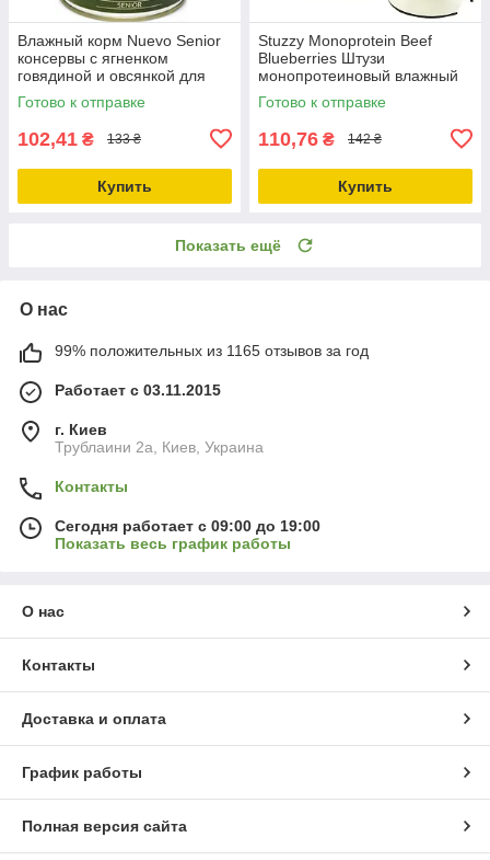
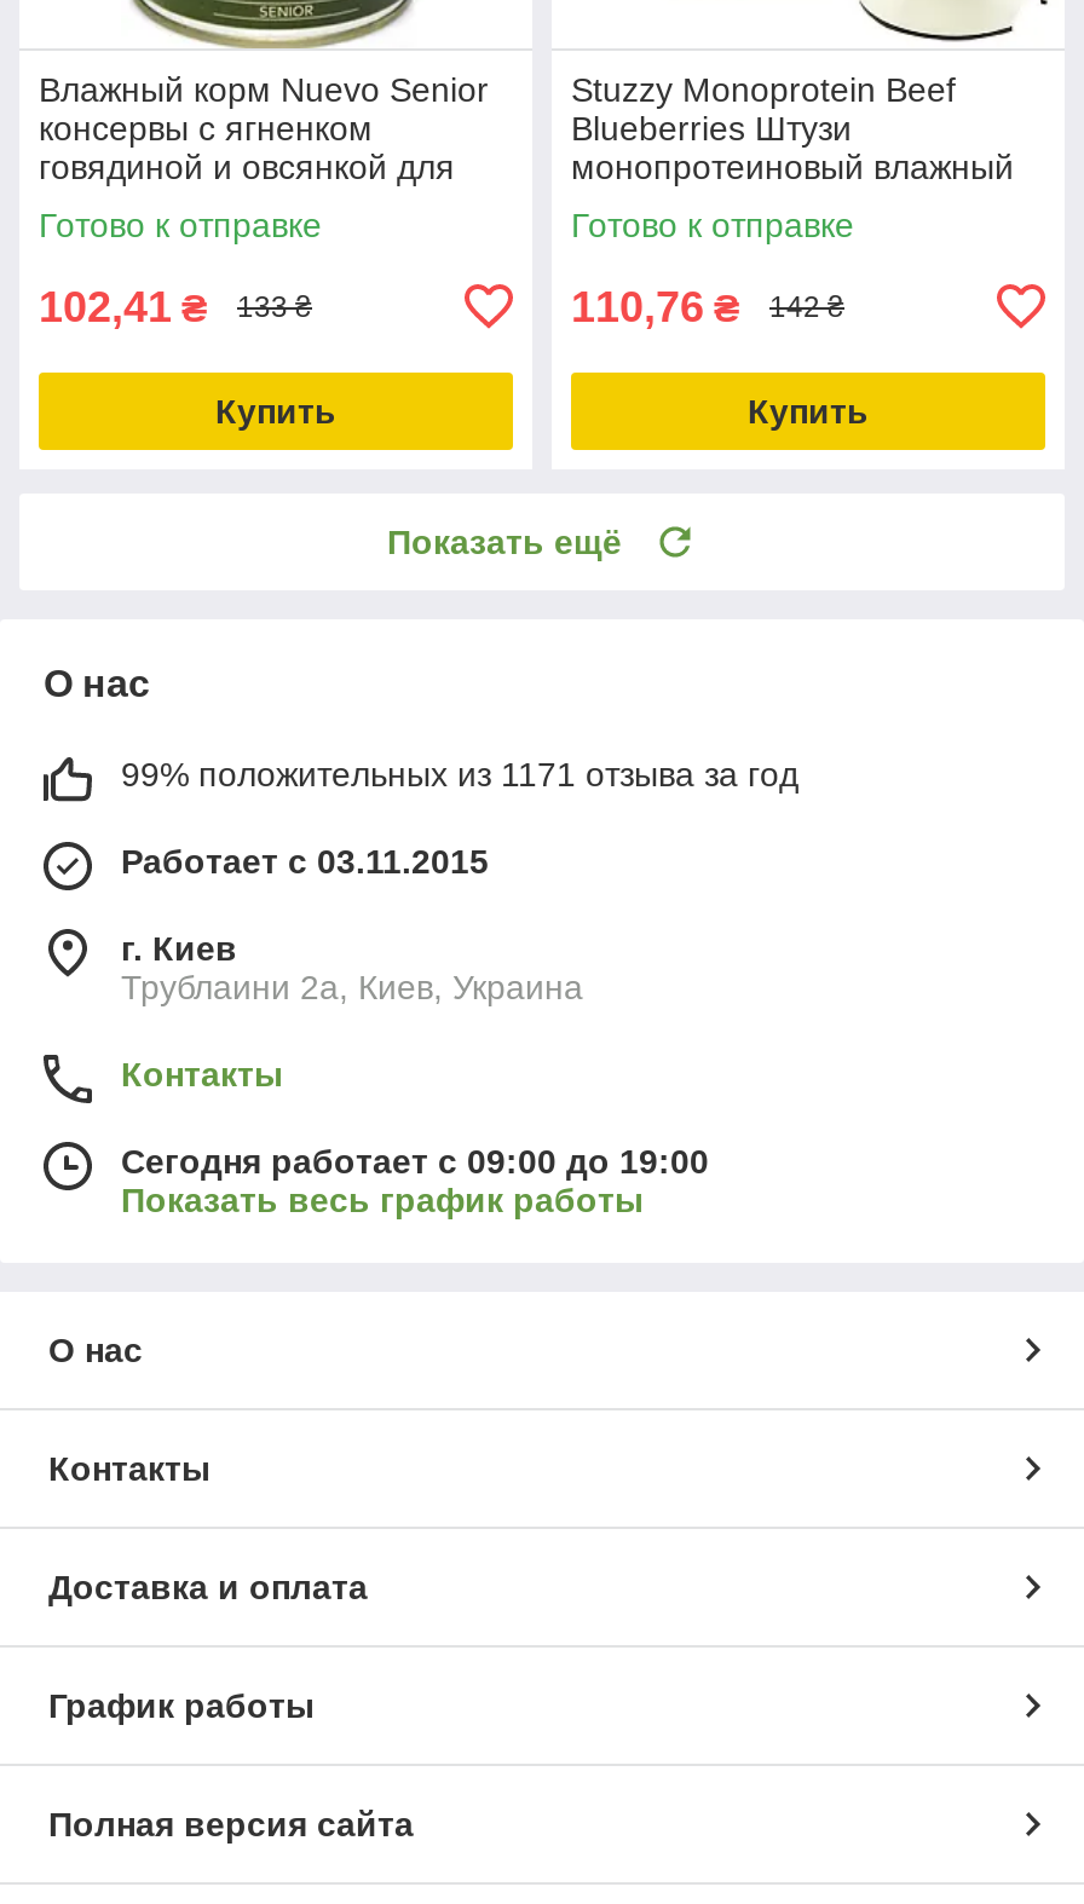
- 99% положительных из 1165 отзывов за год
+ 99% положительных из 1171 отзыва за год
